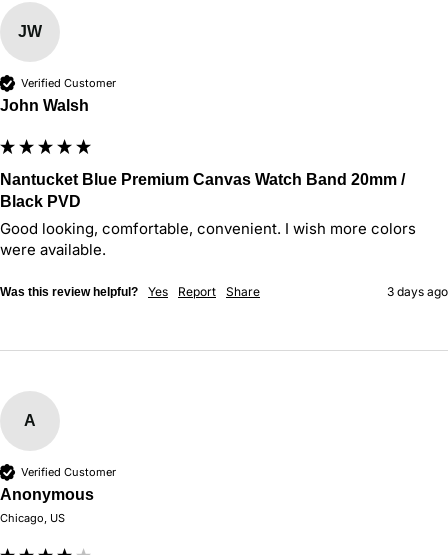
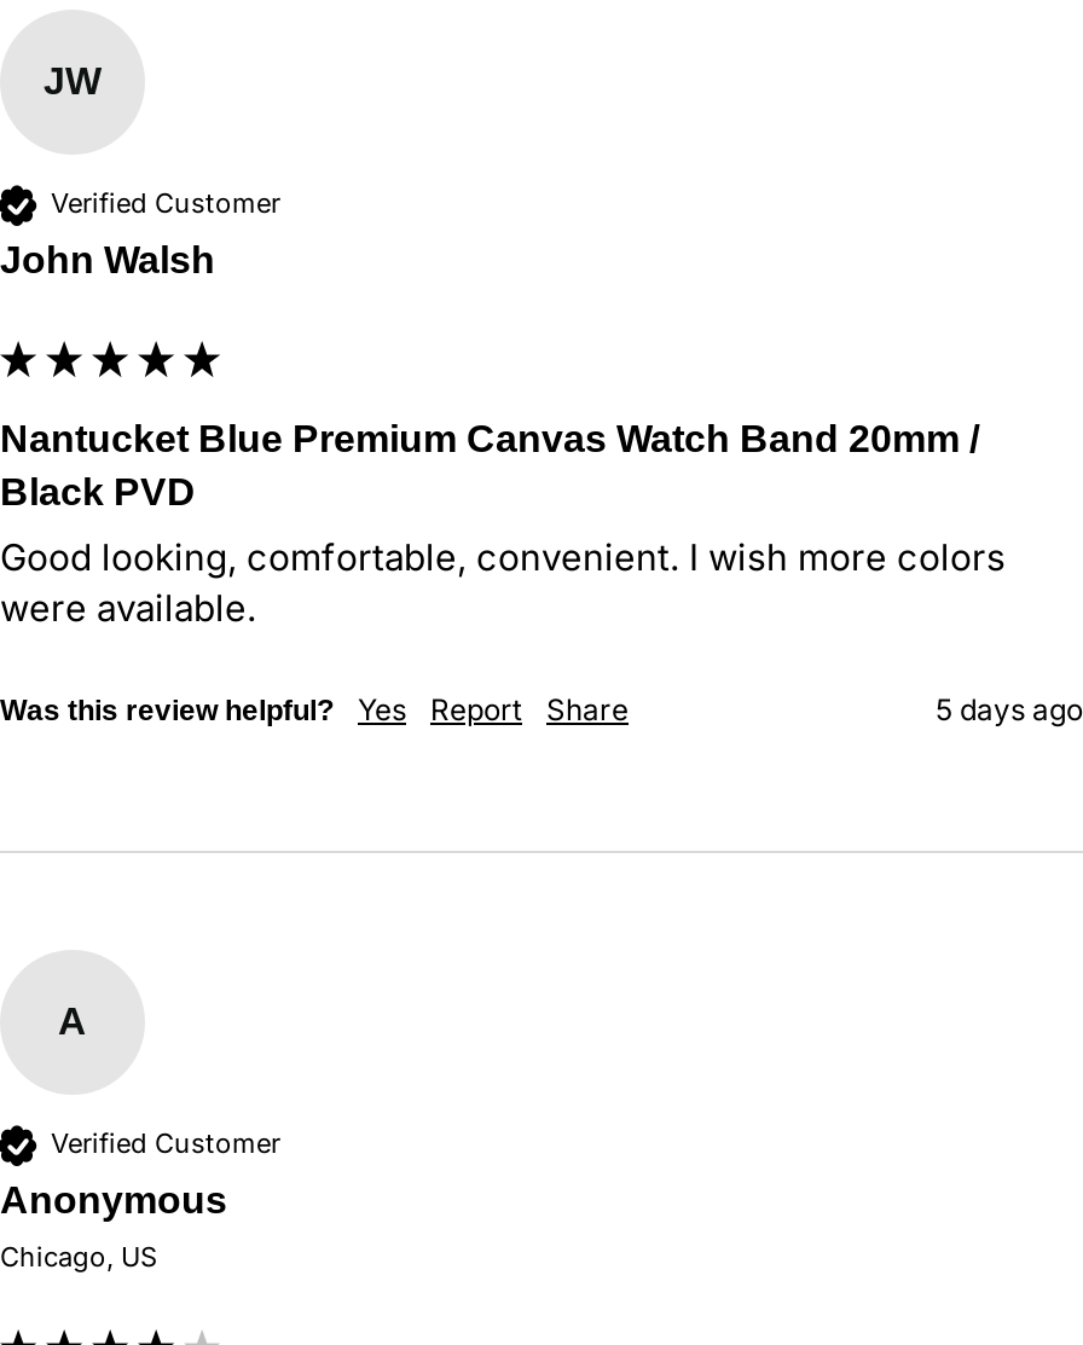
- 3 days ago
+ 5 days ago
